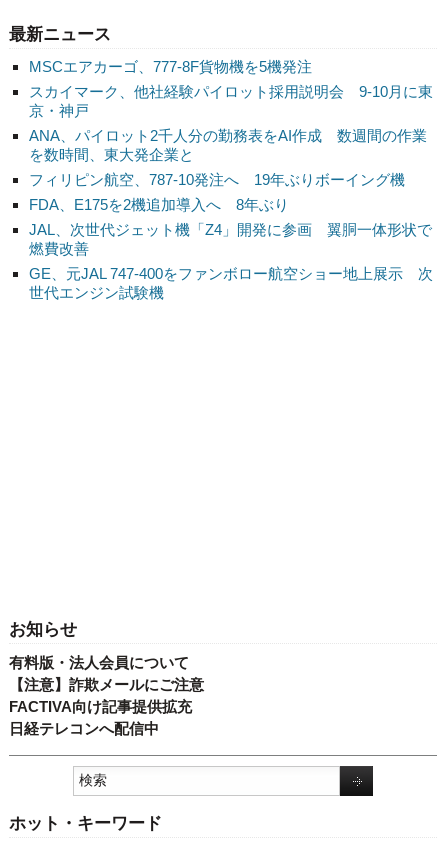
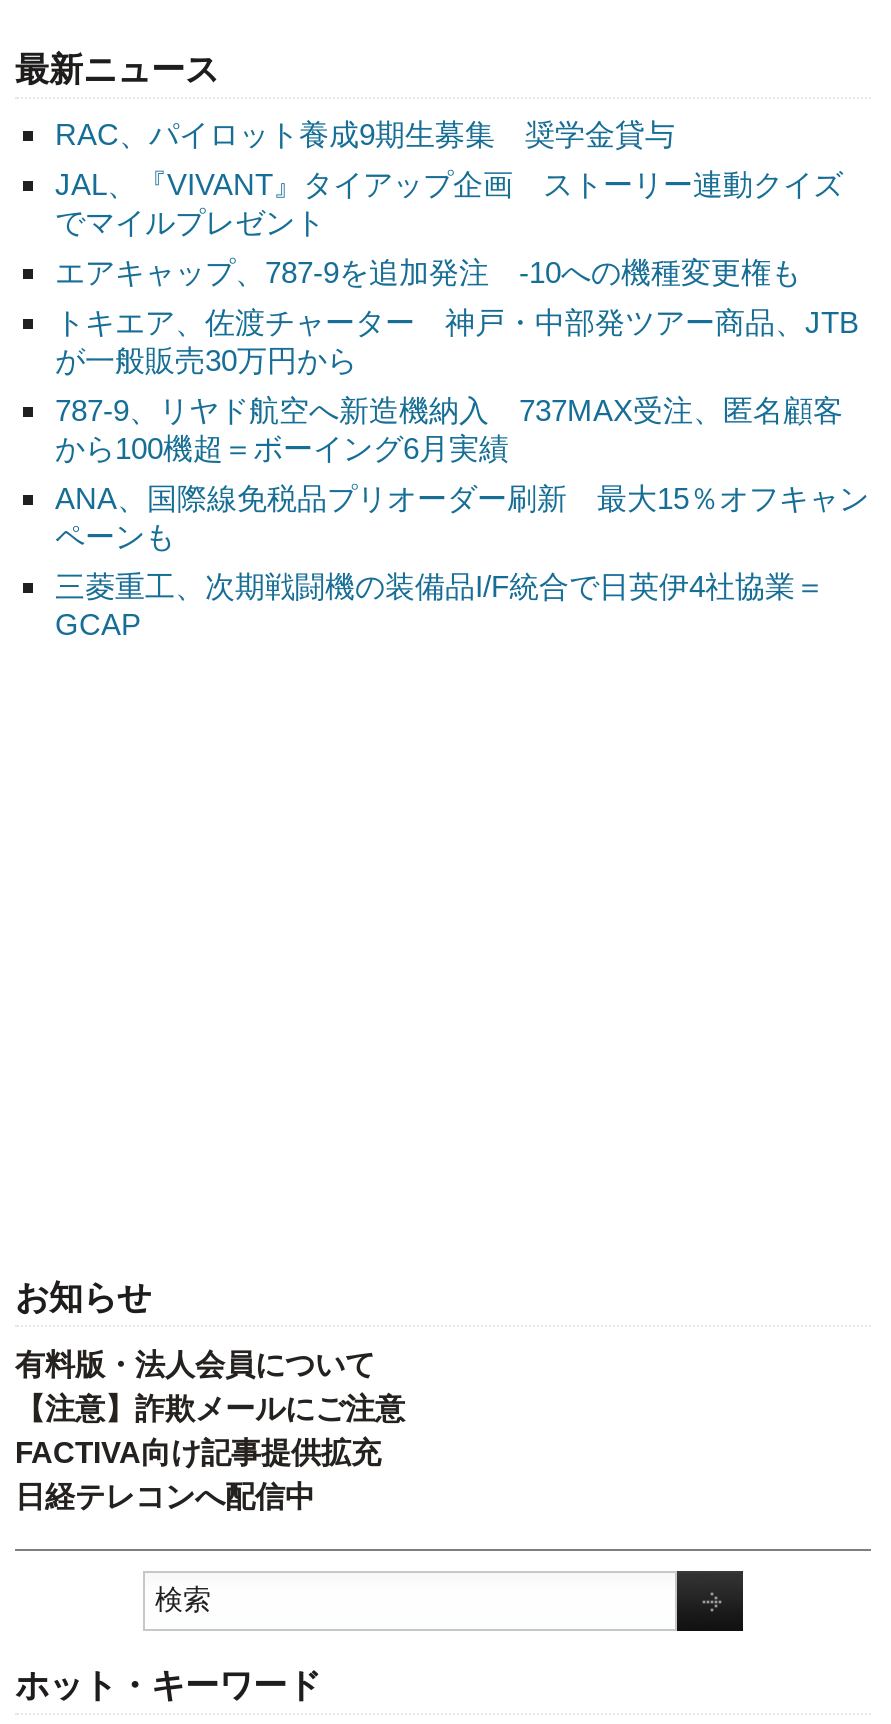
- MSCエアカーゴ、777-8F貨物機を5機発注
+ RAC、パイロット養成9期生募集 奨学金貸与

- スカイマーク、他社経験パイロット採用説明会 9-10月に東
- 京・神戸
+ JAL、『VIVANT』タイアップ企画 ストーリー連動クイズ
+ でマイルプレゼント

- ANA、パイロット2千人分の勤務表をAI作成 数週間の作業
- を数時間、東大発企業と
+ エアキャップ、787-9を追加発注 -10への機種変更権も

- フィリピン航空、787-10発注へ 19年ぶりボーイング機
+ トキエア、佐渡チャーター 神戸・中部発ツアー商品、JTB
+ が一般販売30万円から

- FDA、E175を2機追加導入へ 8年ぶり
+ 787-9、リヤド航空へ新造機納入 737MAX受注、匿名顧客
+ から100機超＝ボーイング6月実績

- JAL、次世代ジェット機「Z4」開発に参画 翼胴一体形状で
- 燃費改善
+ ANA、国際線免税品プリオーダー刷新 最大15％オフキャン
+ ペーンも

- GE、元JAL 747-400をファンボロー航空ショー地上展示 次
- 世代エンジン試験機
+ 三菱重工、次期戦闘機の装備品I/F統合で日英伊4社協業＝
+ GCAP
